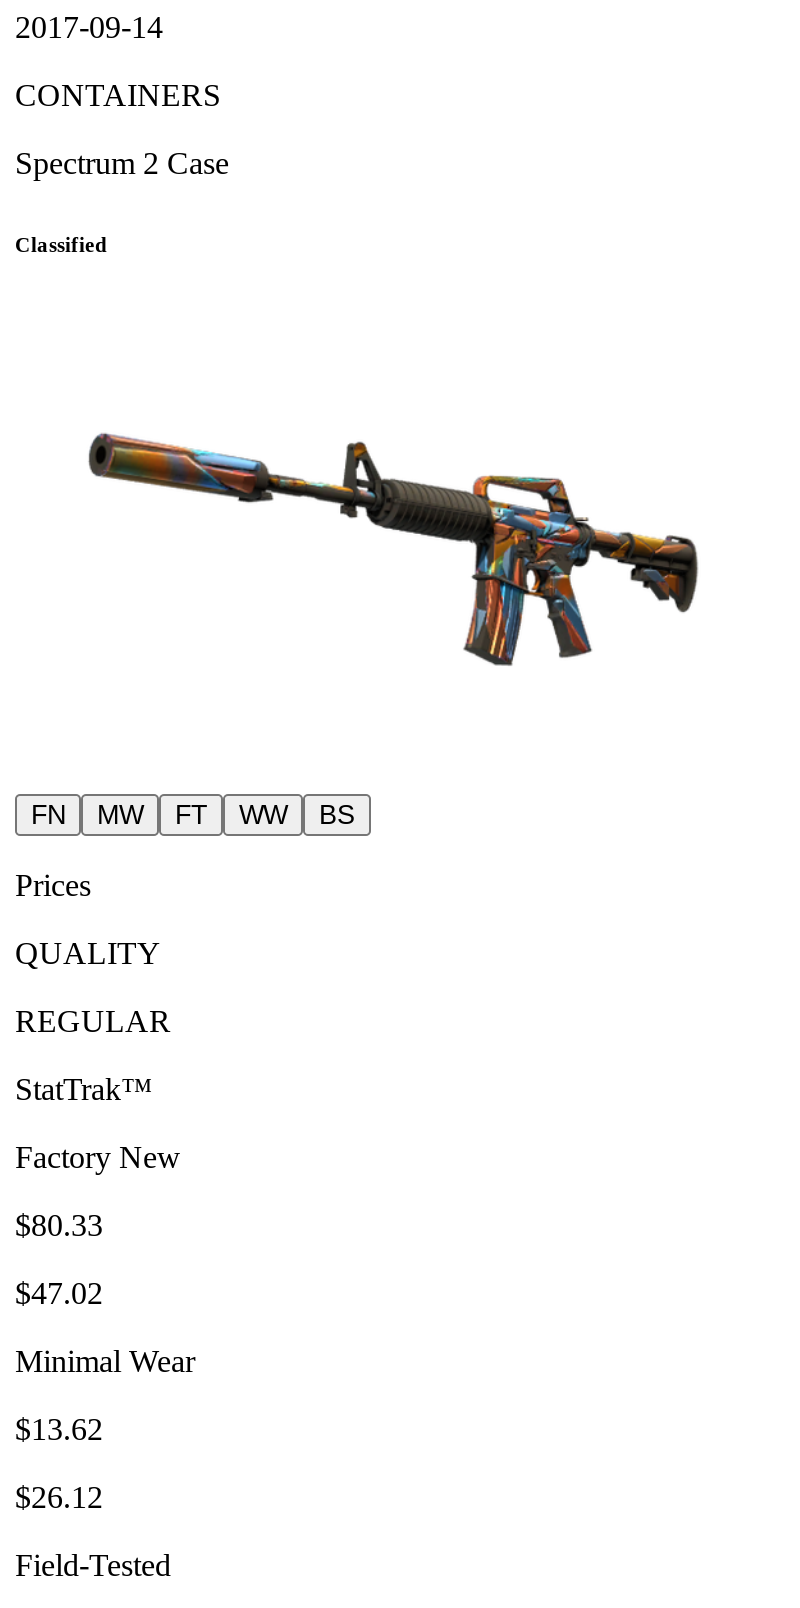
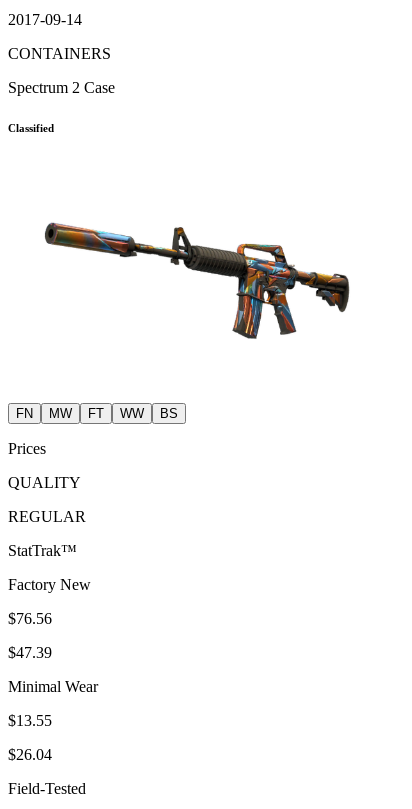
- $80.33
+ $76.56

- $47.02
+ $47.39

- $13.62
+ $13.55

- $26.12
+ $26.04
